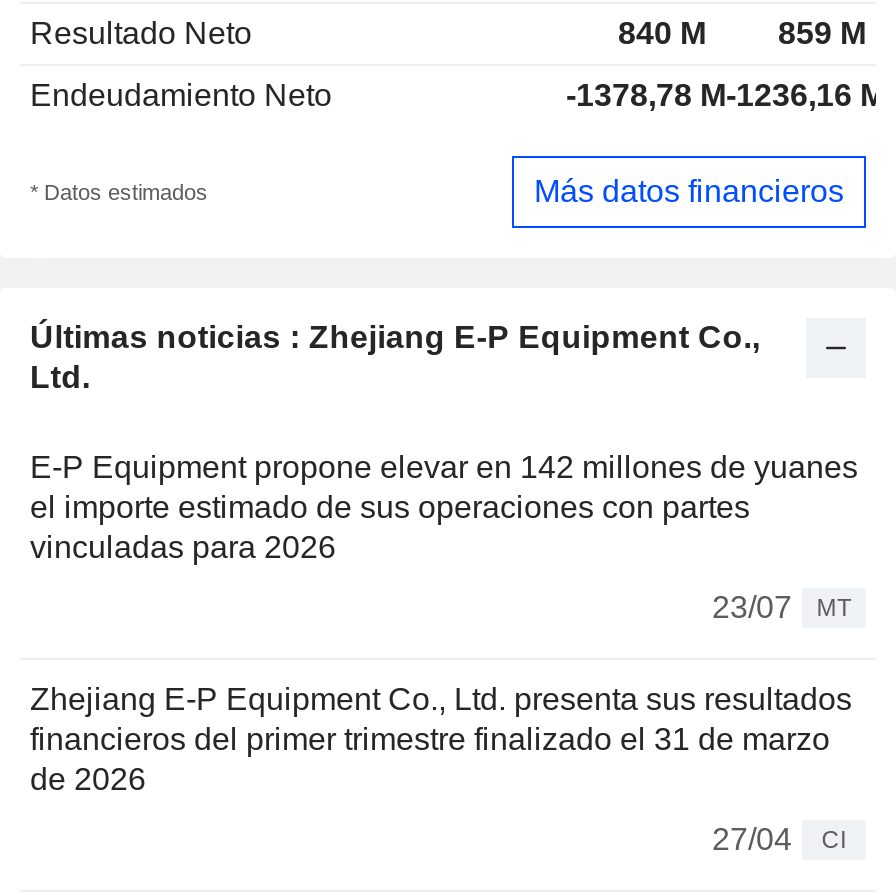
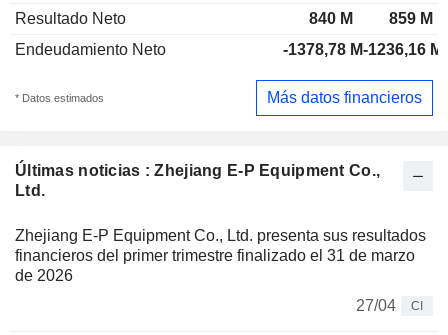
- E-P Equipment propone elevar en 142 millones de yuanes
- el importe estimado de sus operaciones con partes
- vinculadas para 2026
- 23/07
- MT
